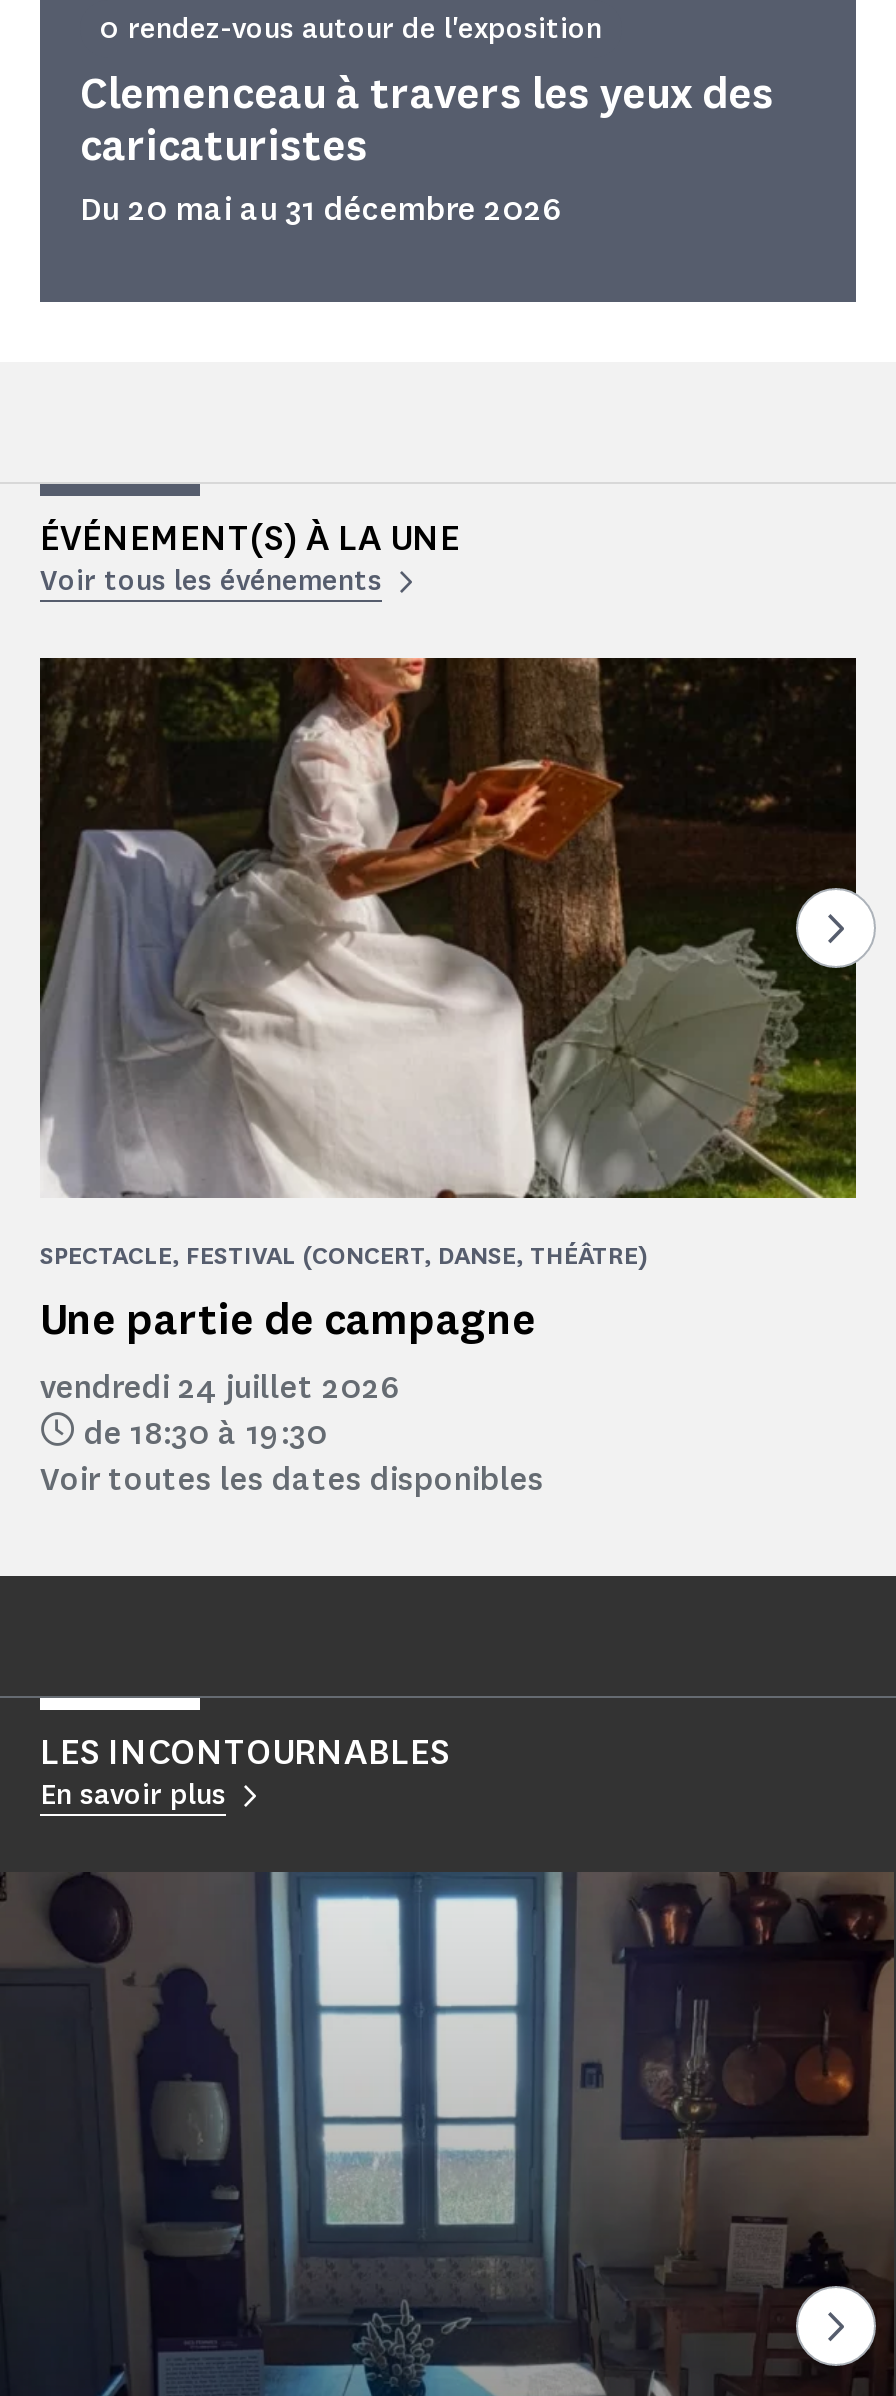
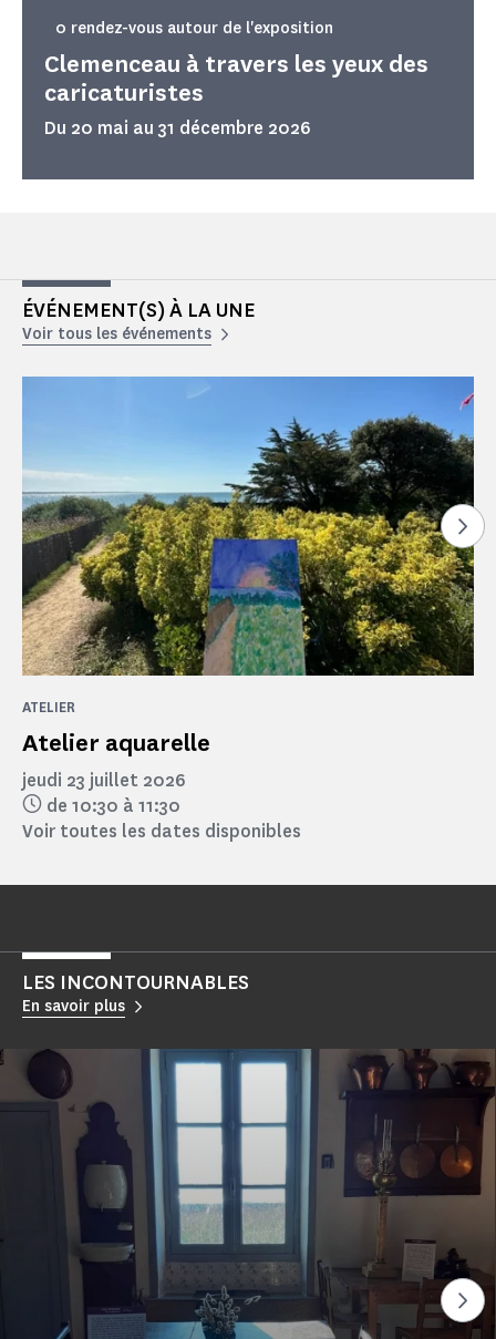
- [image]
- SPECTACLE, FESTIVAL (CONCERT, DANSE, THÉÂTRE)
+ [image]
+ ATELIER

- Une partie de campagne
+ Atelier aquarelle

- vendredi 24 juillet 2026
- de 18:30 à 19:30
+ jeudi 23 juillet 2026
+ de 10:30 à 11:30
